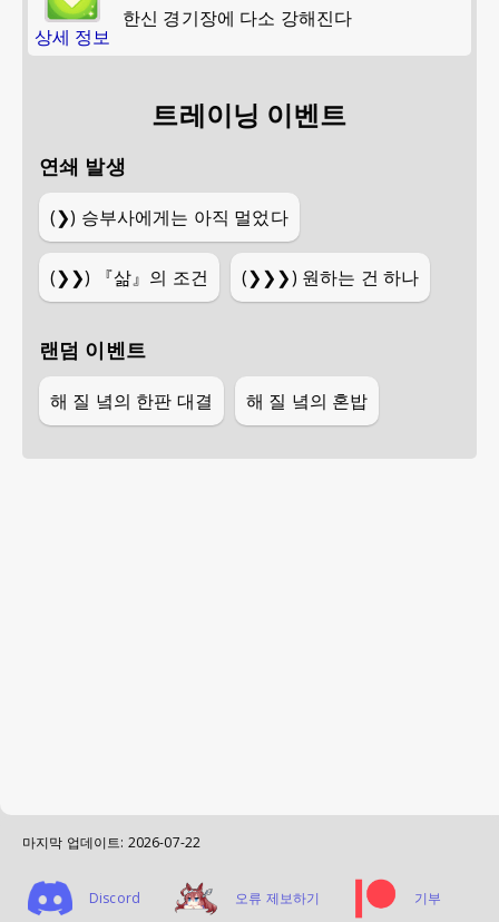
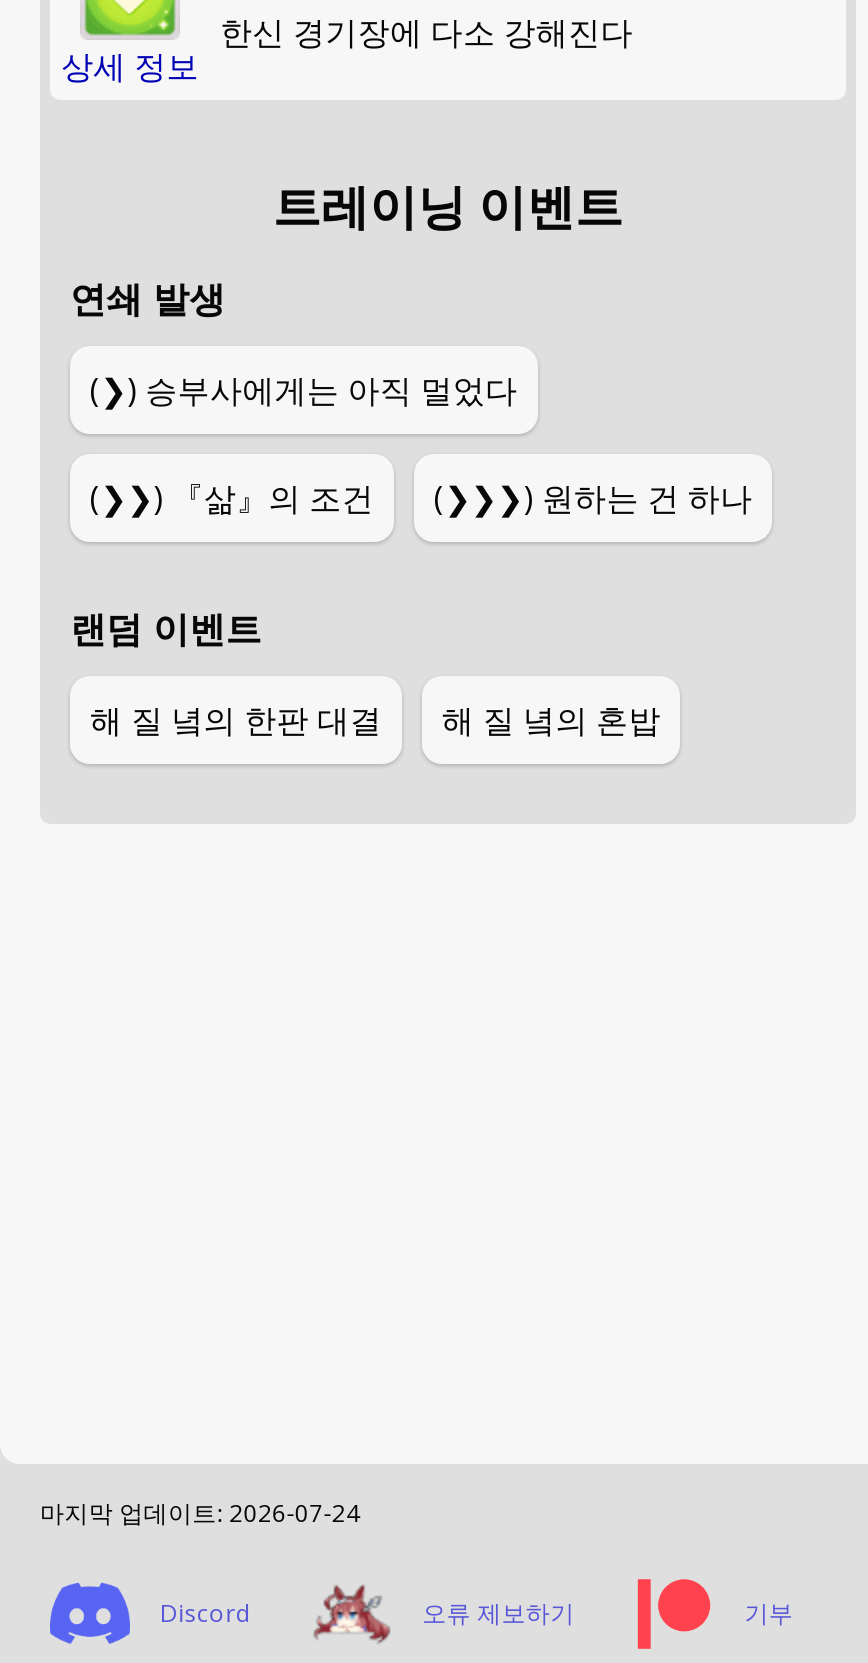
- 마지막 업데이트: 2026-07-22
+ 마지막 업데이트: 2026-07-24
